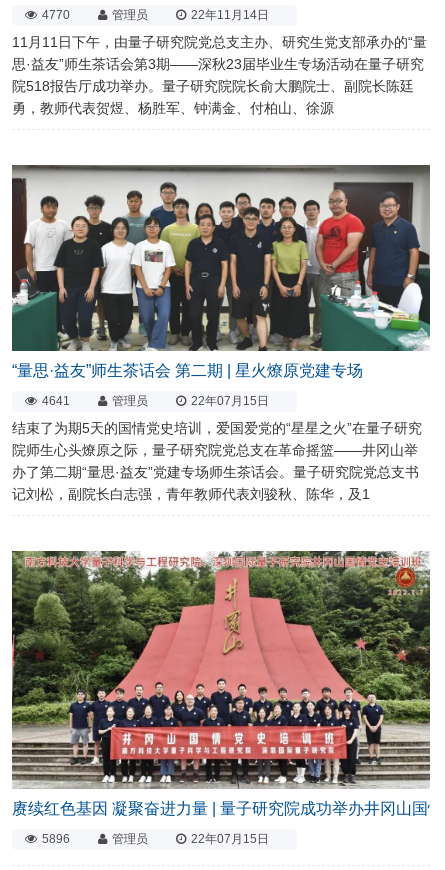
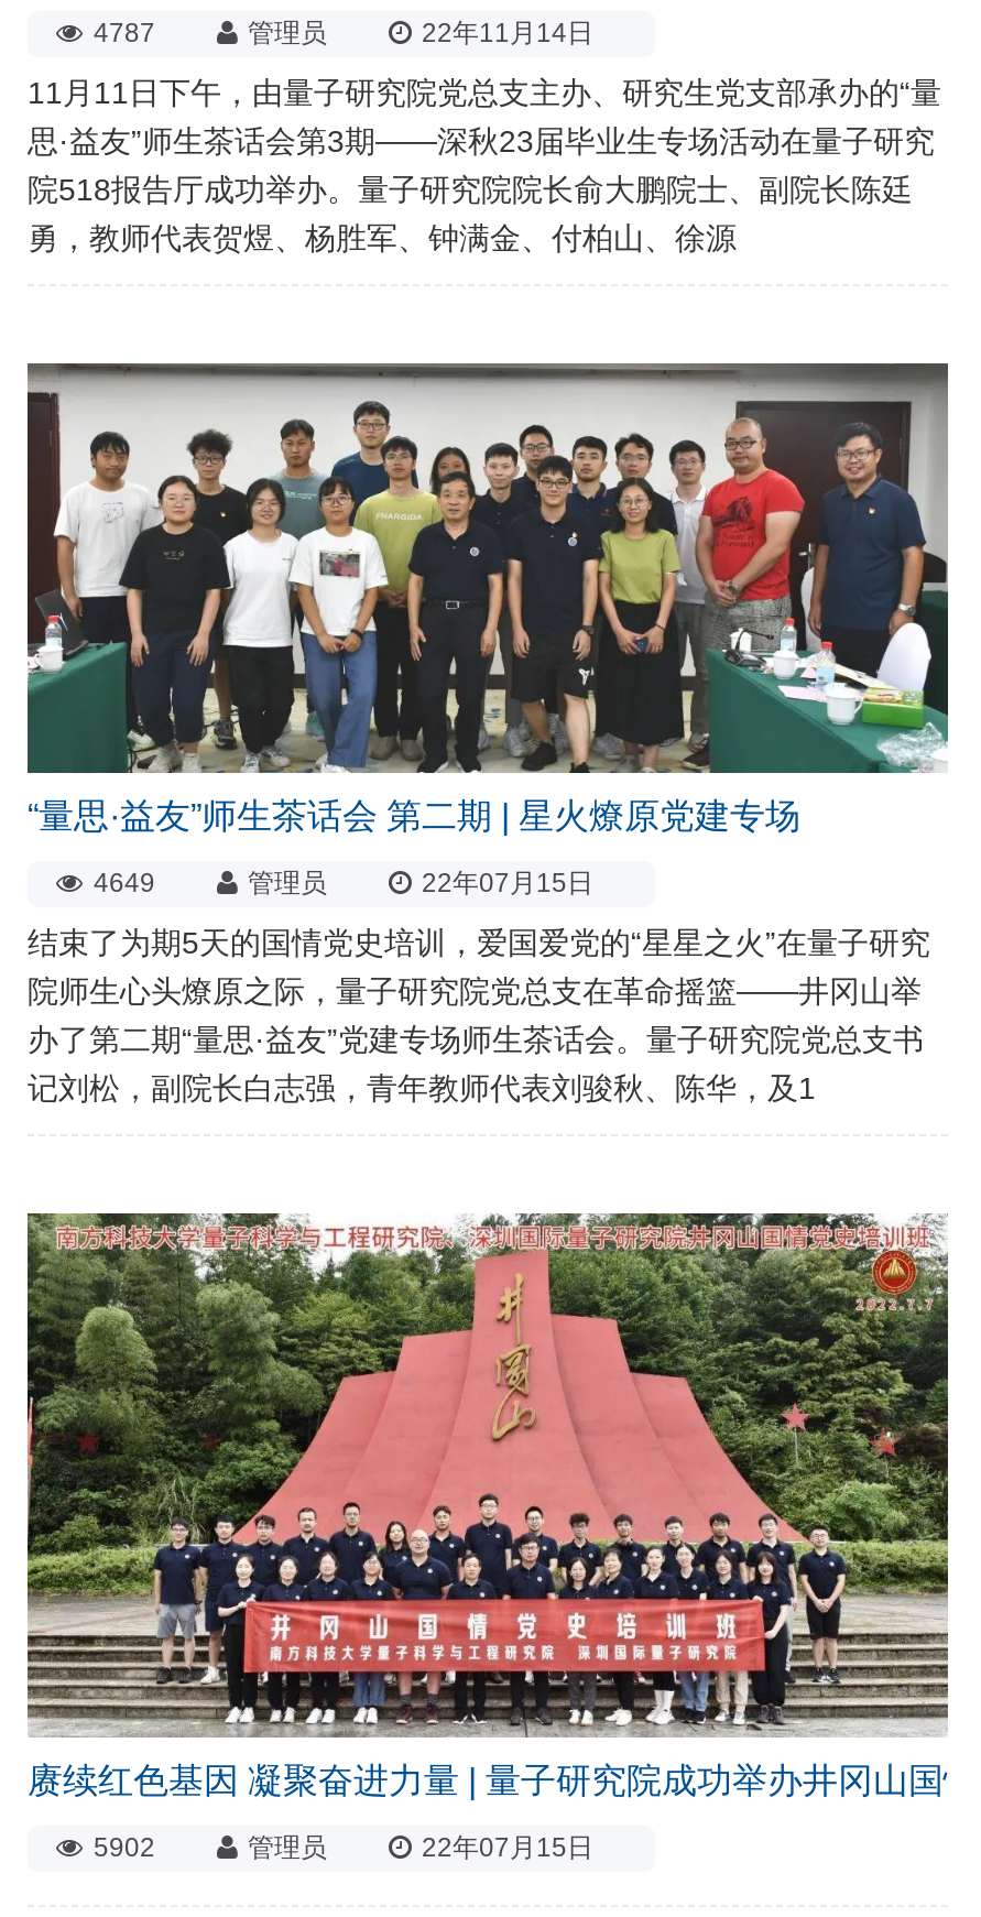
- 4770
+ 4787

- 4641
+ 4649

- 5896
+ 5902
